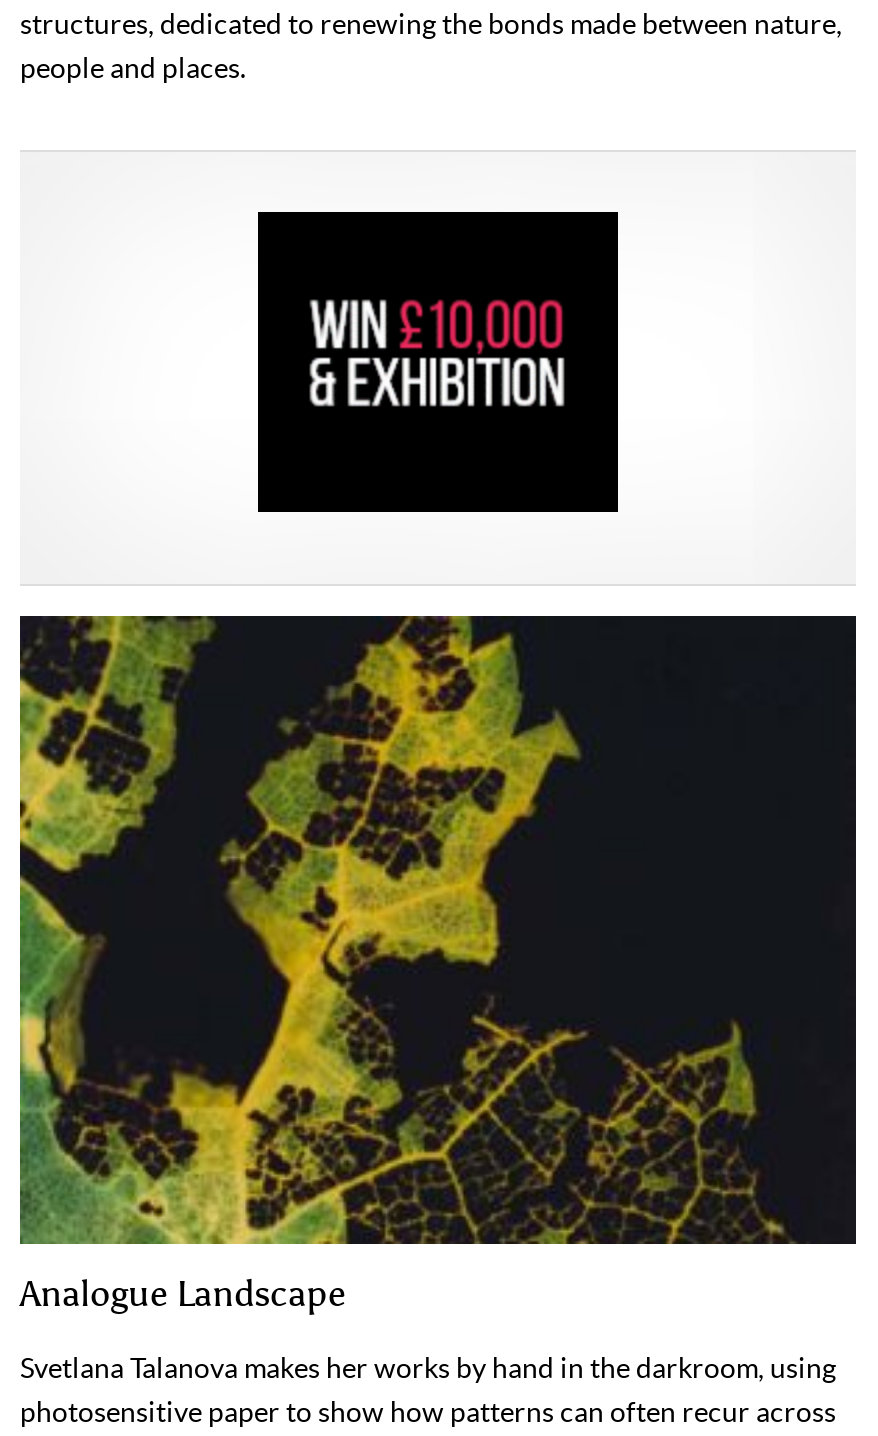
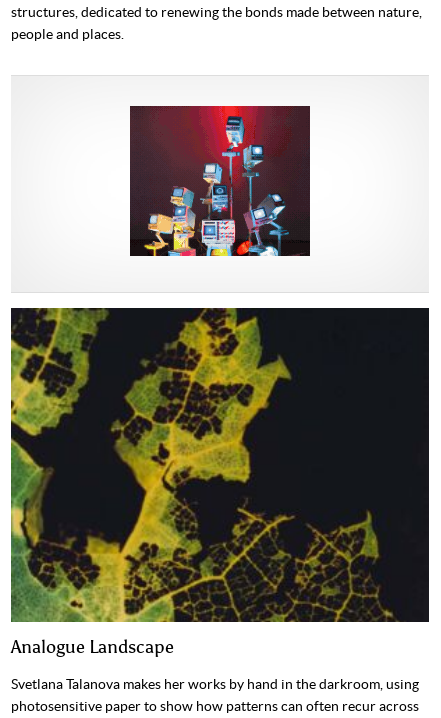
- [image]
+ [image]
